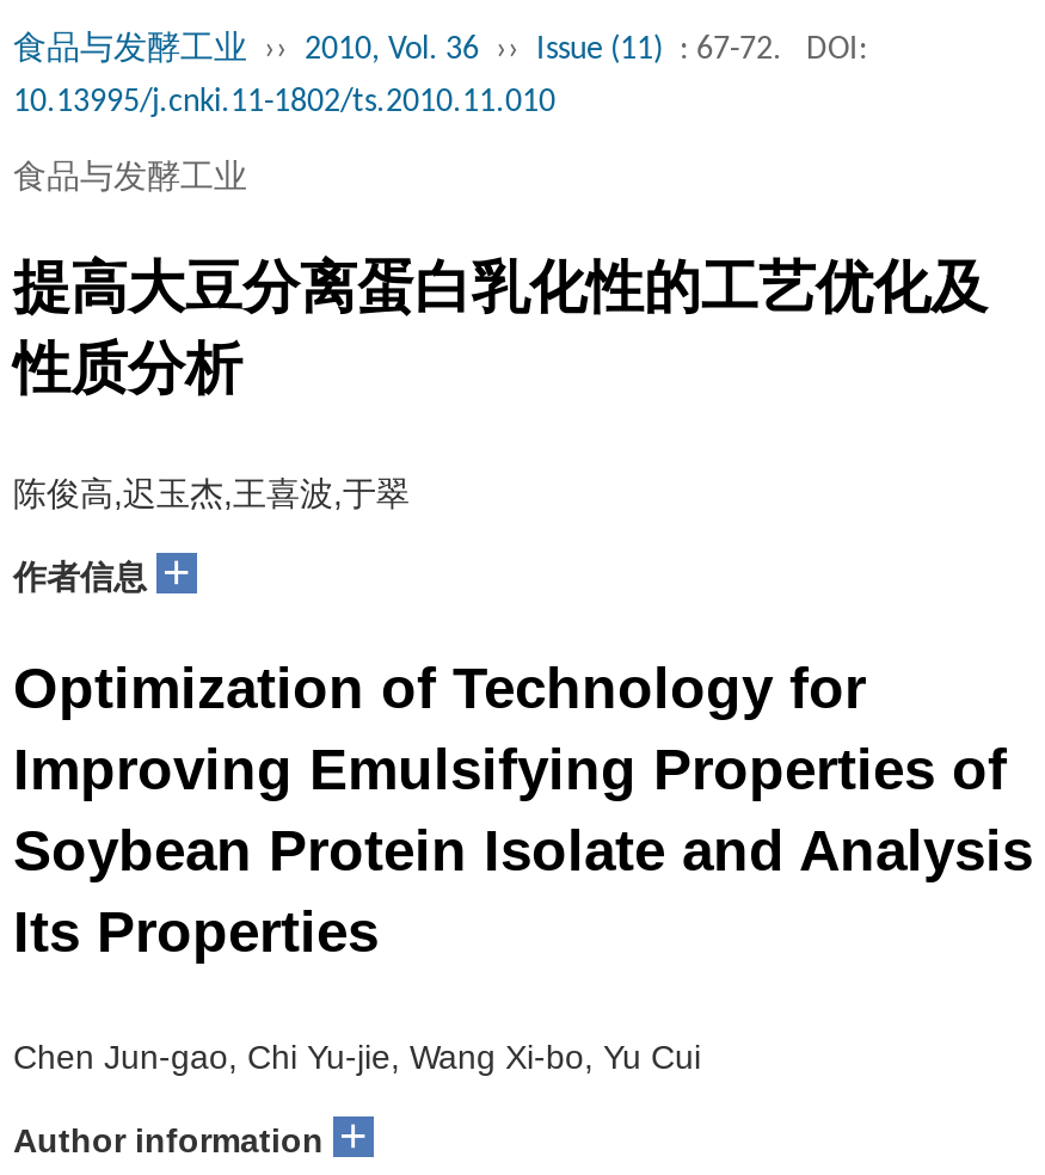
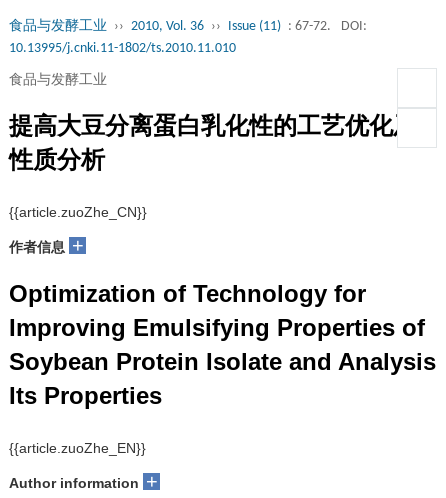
- 陈俊高,迟玉杰,王喜波,于翠
+ {{article.zuoZhe_CN}}

- Chen Jun-gao, Chi Yu-jie, Wang Xi-bo, Yu Cui
+ {{article.zuoZhe_EN}}
